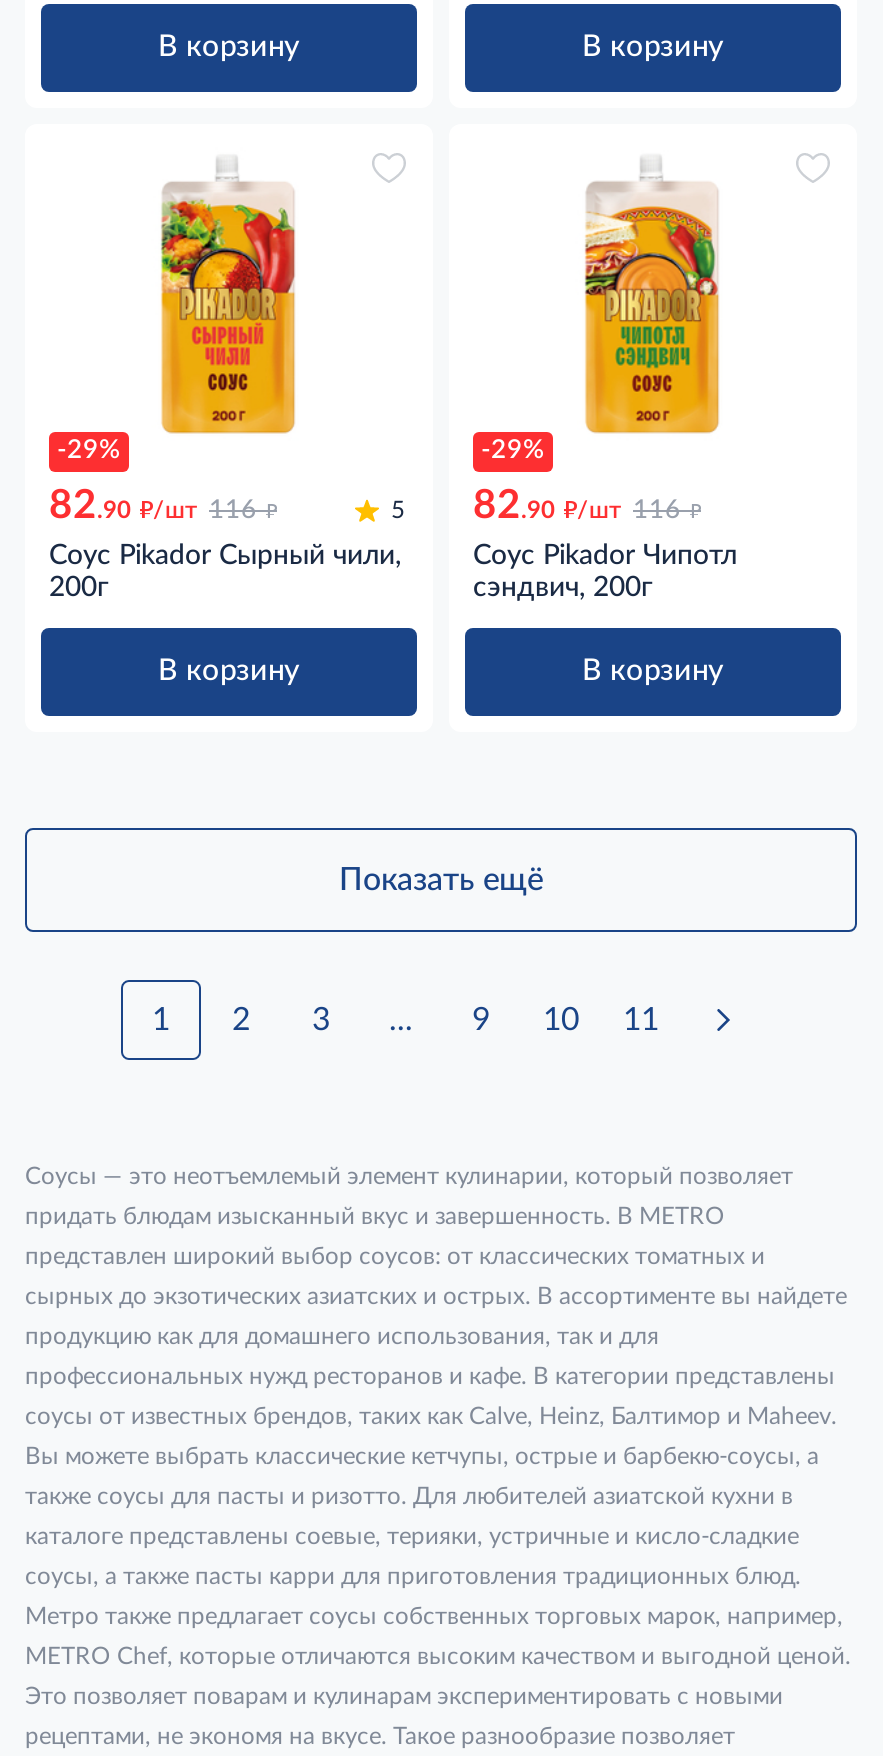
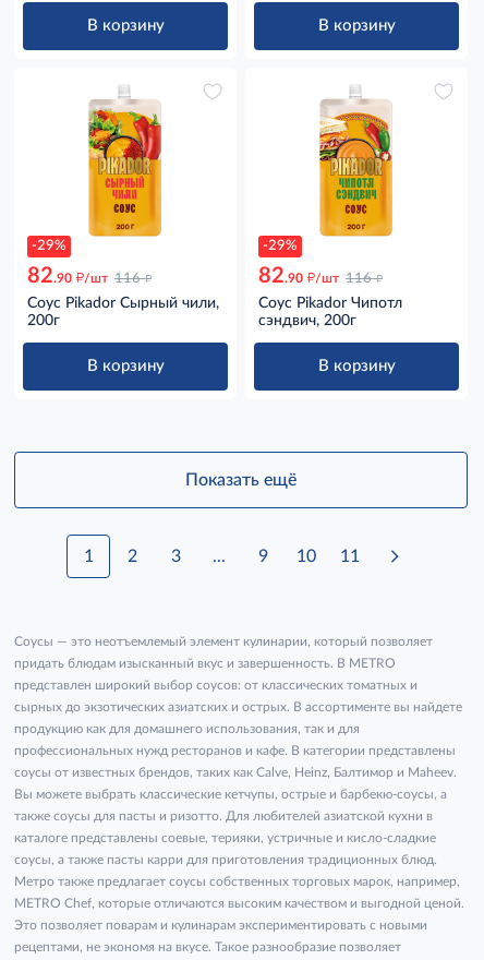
- 5
